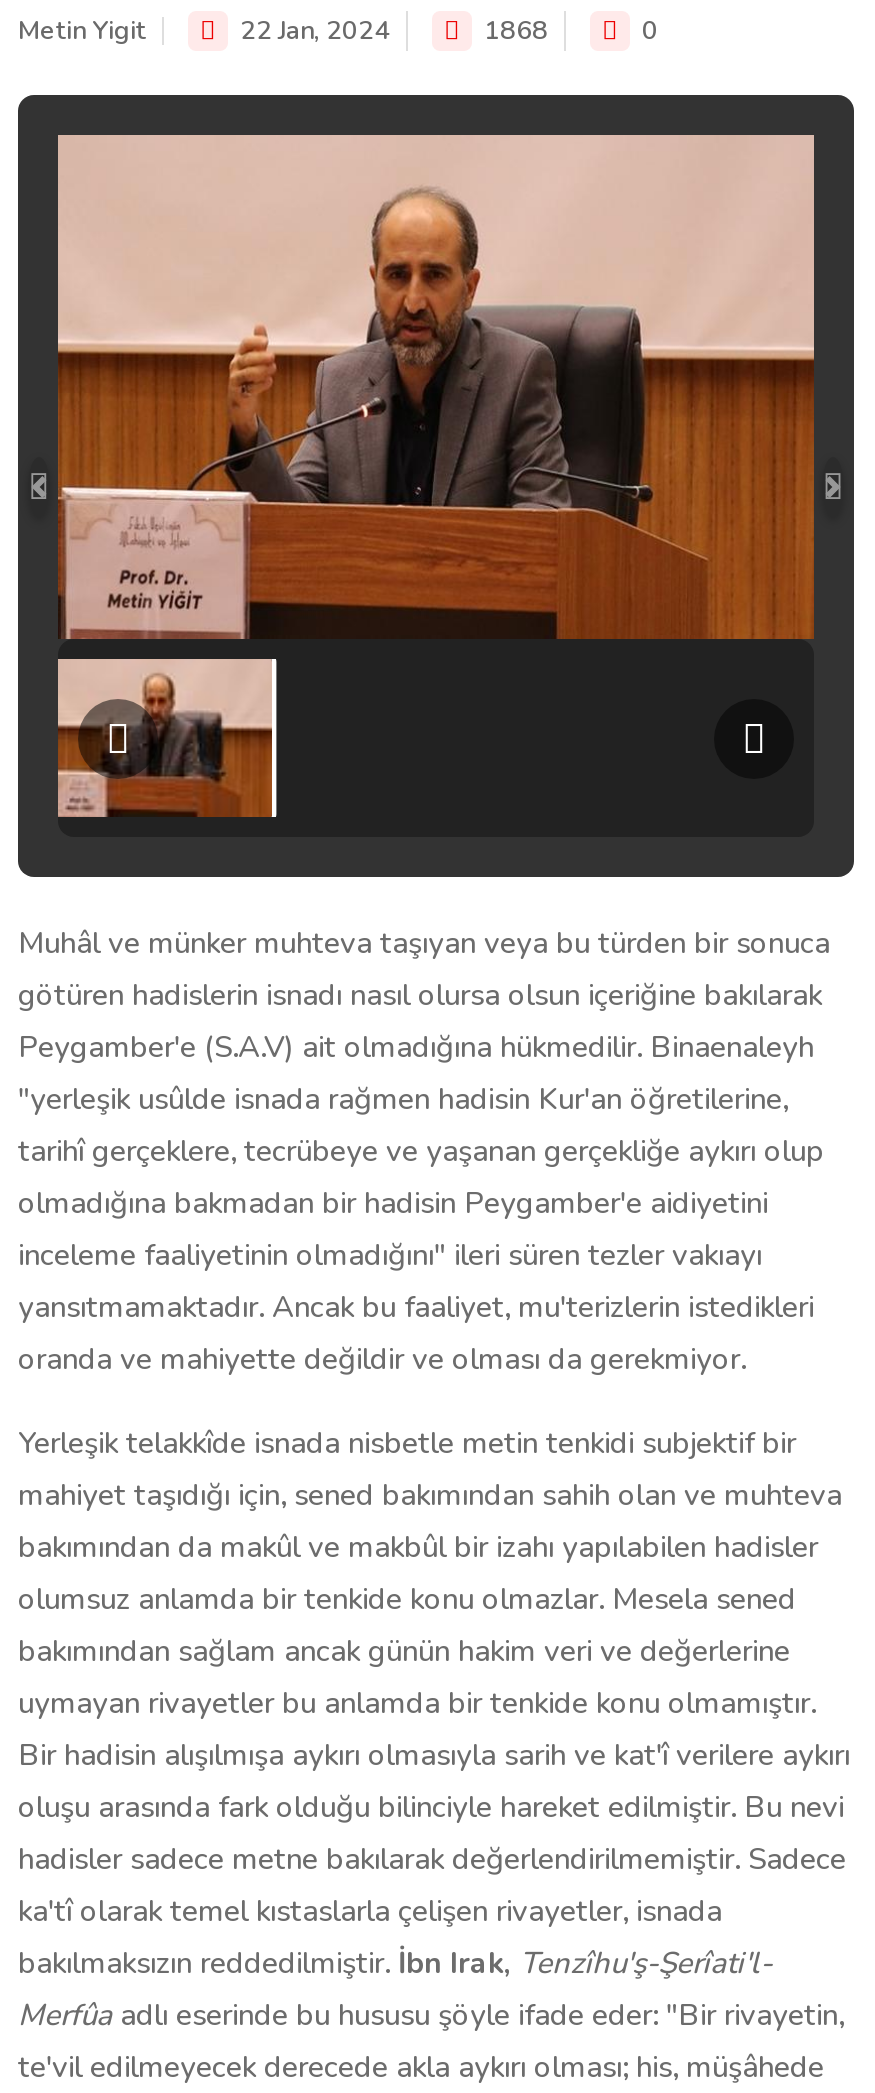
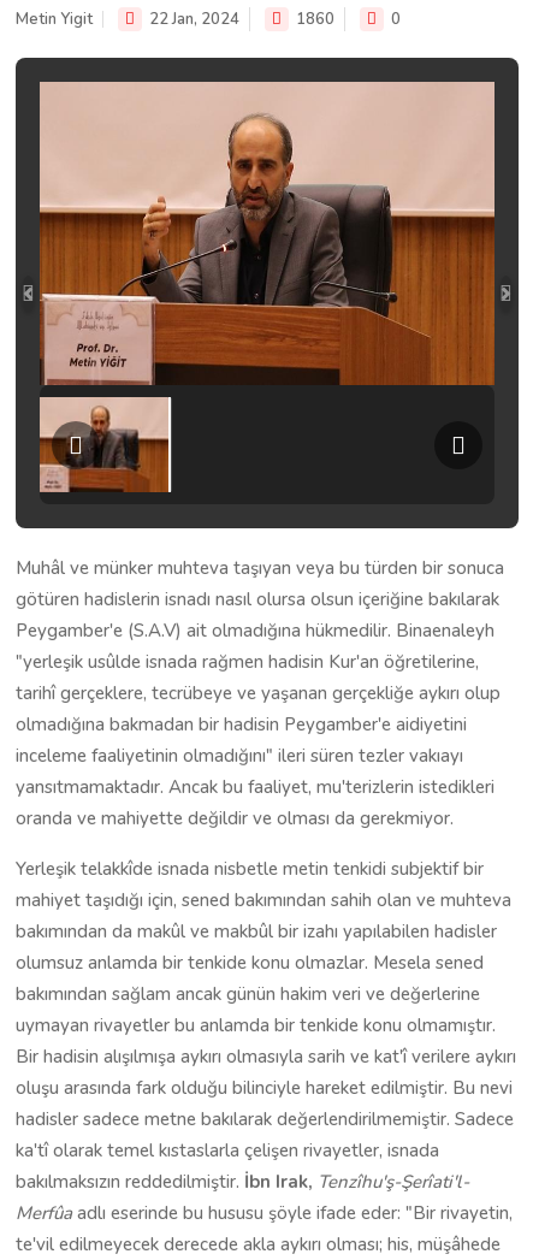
- 1868
+ 1860
